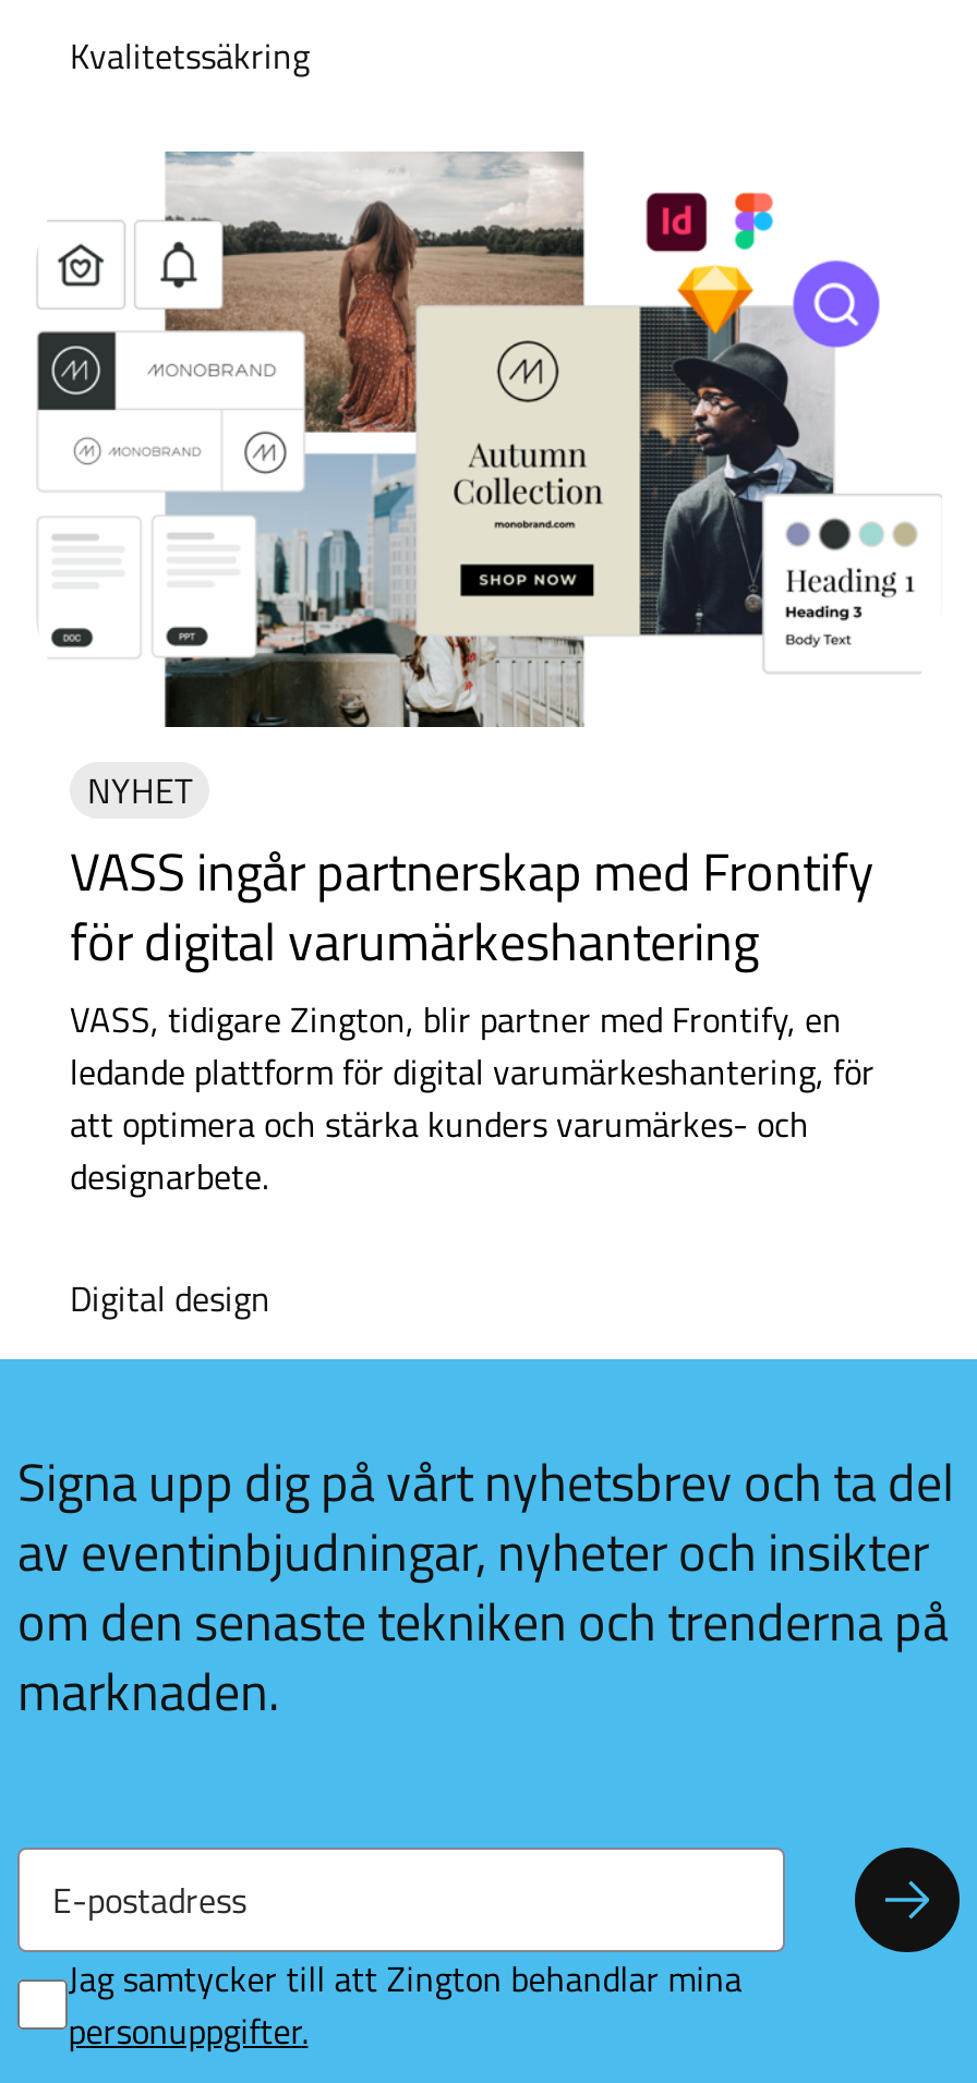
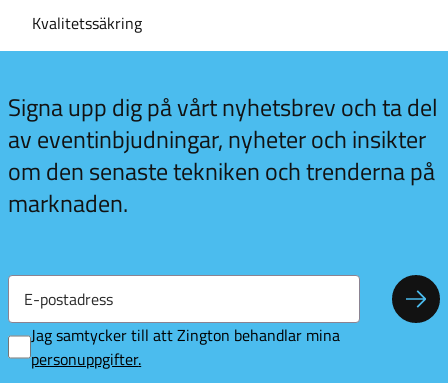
- [image]
- NYHET
- VASS ingår partnerskap med Frontify
- för digital varumärkeshantering
- VASS, tidigare Zington, blir partner med Frontify, en
- ledande plattform för digital varumärkeshantering, för
- att optimera och stärka kunders varumärkes- och
- designarbete.
- Digital design
